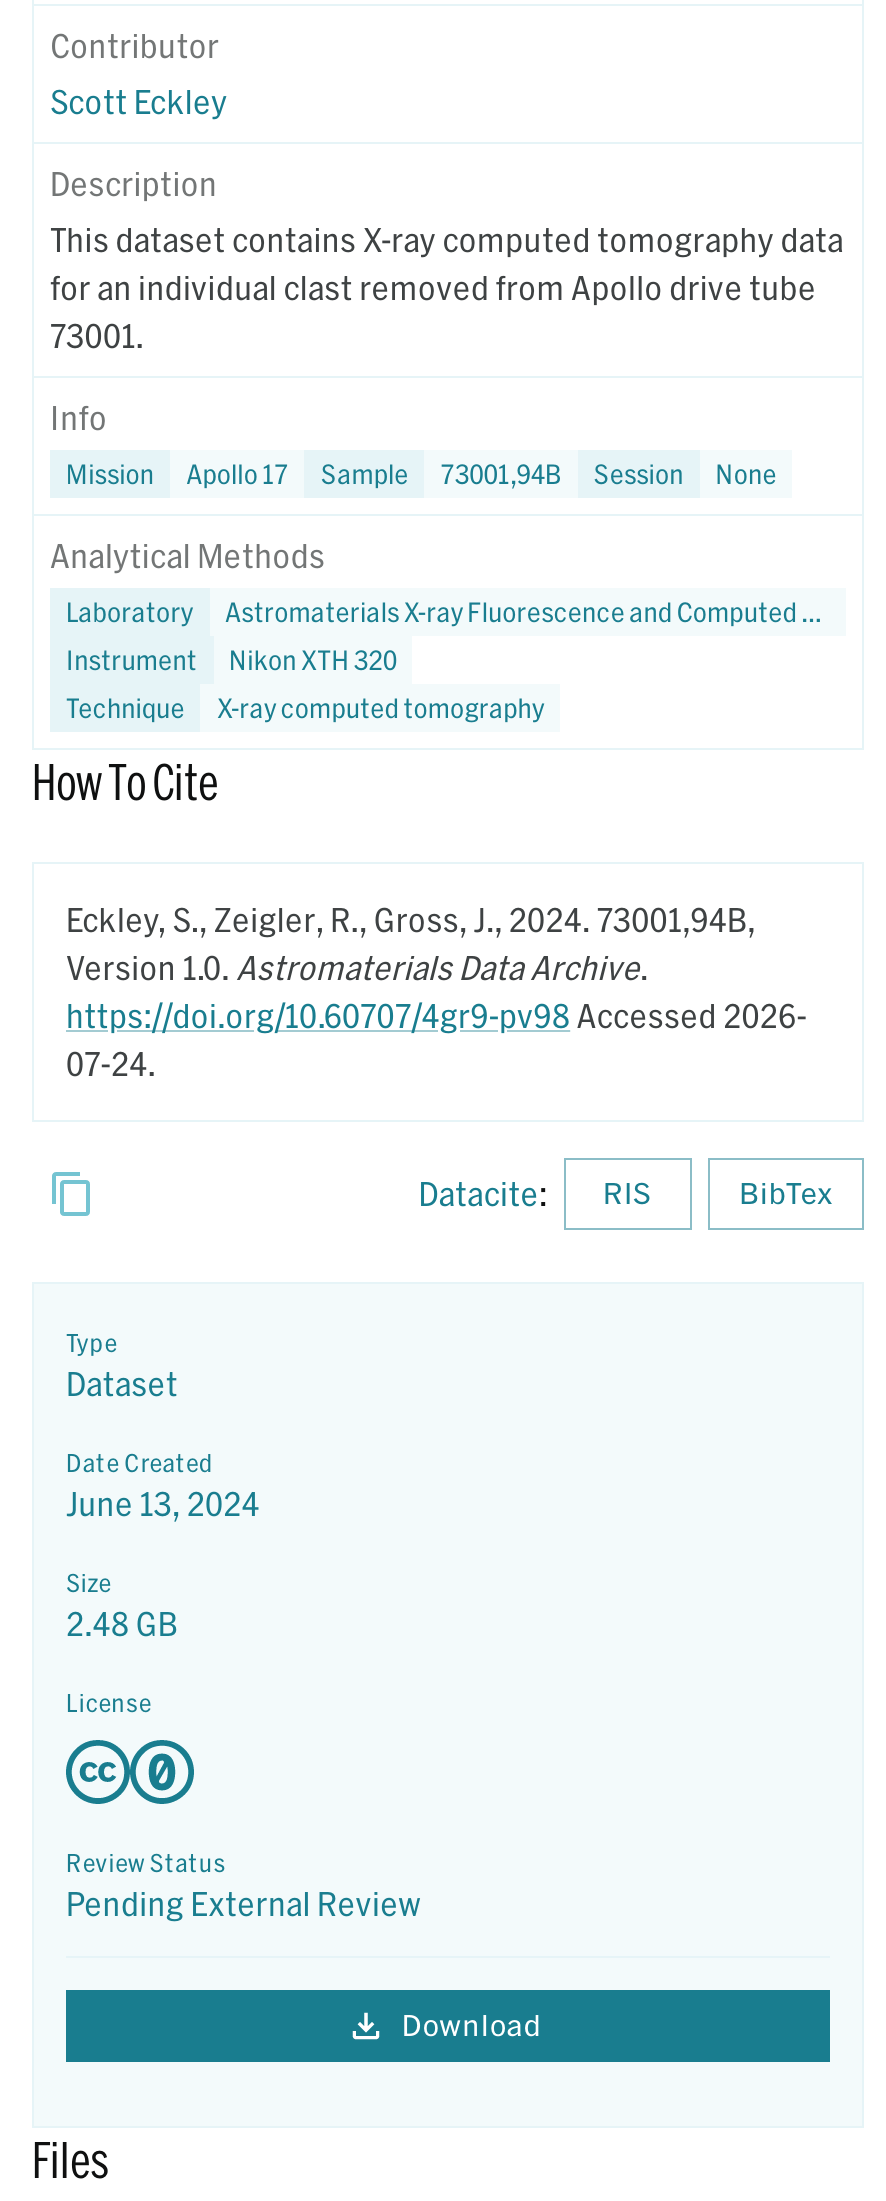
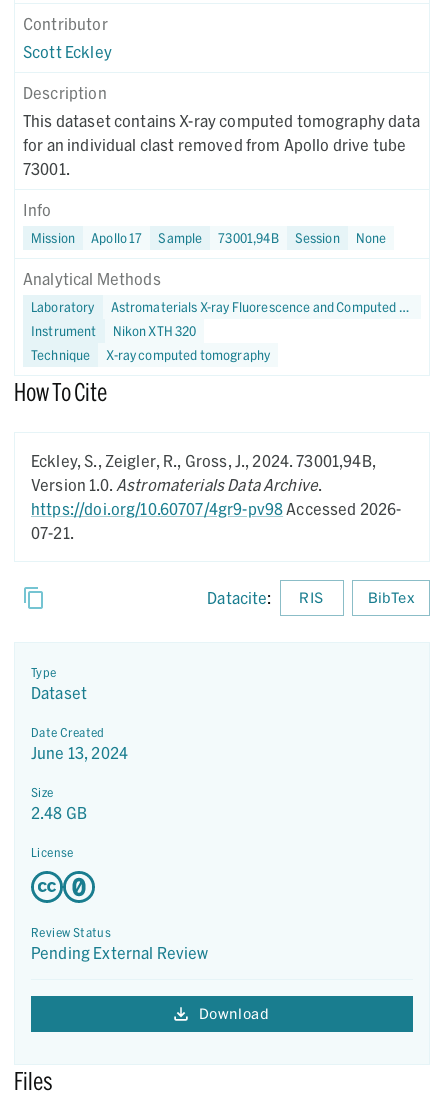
- 07-24.
+ 07-21.
